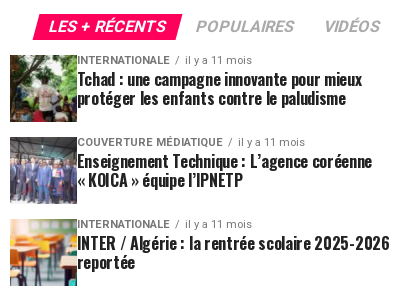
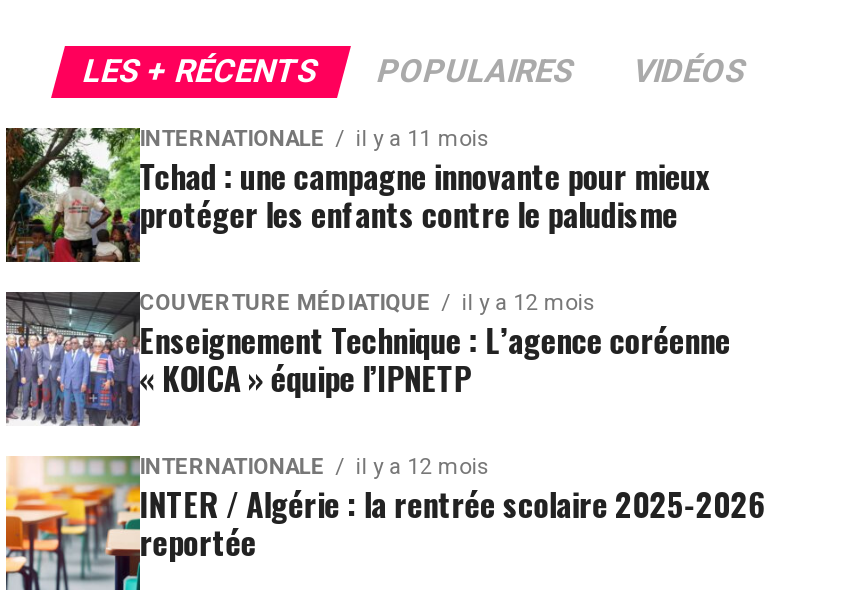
- COUVERTURE MÉDIATIQUE il y a 11 mois
+ COUVERTURE MÉDIATIQUE il y a 12 mois

- INTERNATIONALE il y a 11 mois
+ INTERNATIONALE il y a 12 mois
